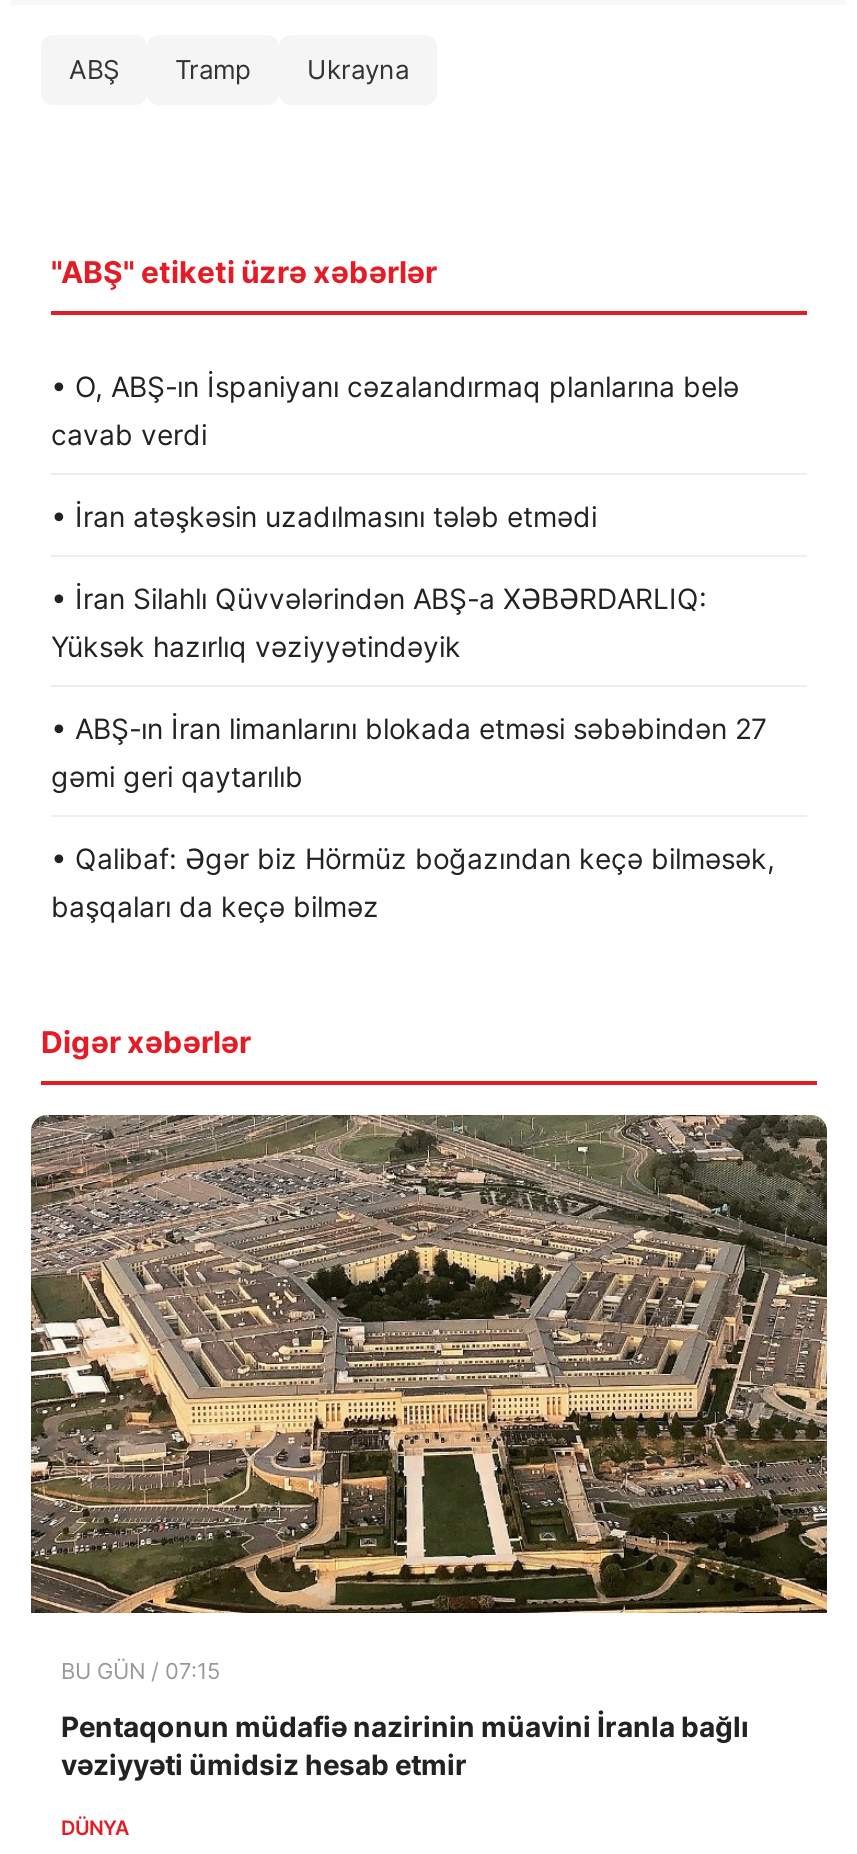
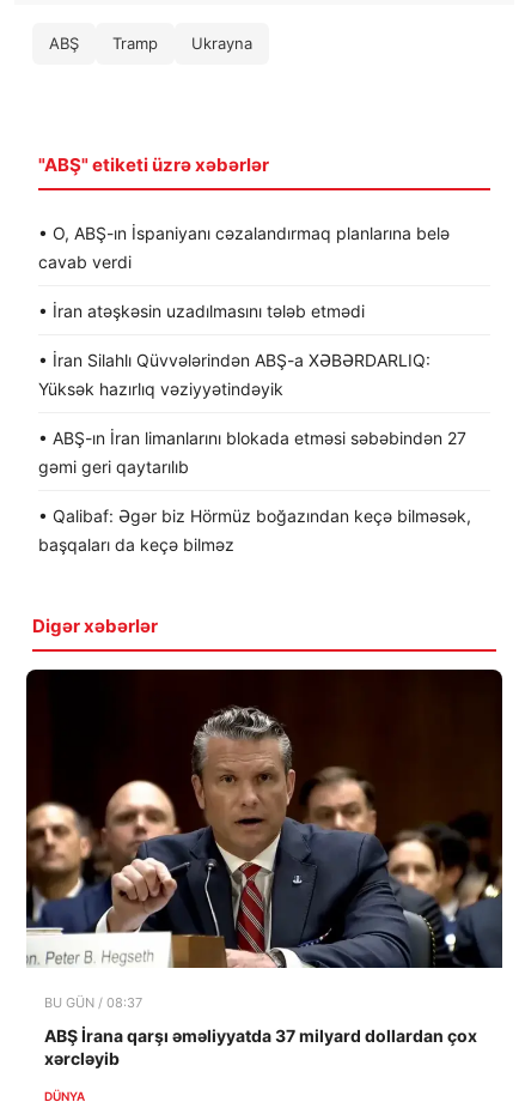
- [image]
- BU GÜN / 07:15
+ [image]
+ BU GÜN / 08:37

- Pentaqonun müdafiə nazirinin müavini İranla bağlı
- vəziyyəti ümidsiz hesab etmir
+ ABŞ İrana qarşı əməliyyatda 37 milyard dollardan çox
+ xərcləyib
